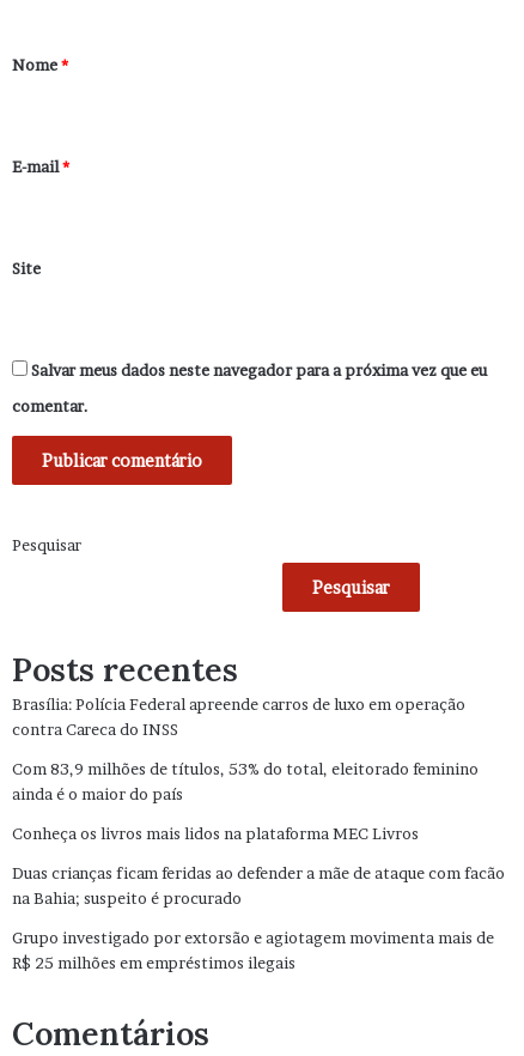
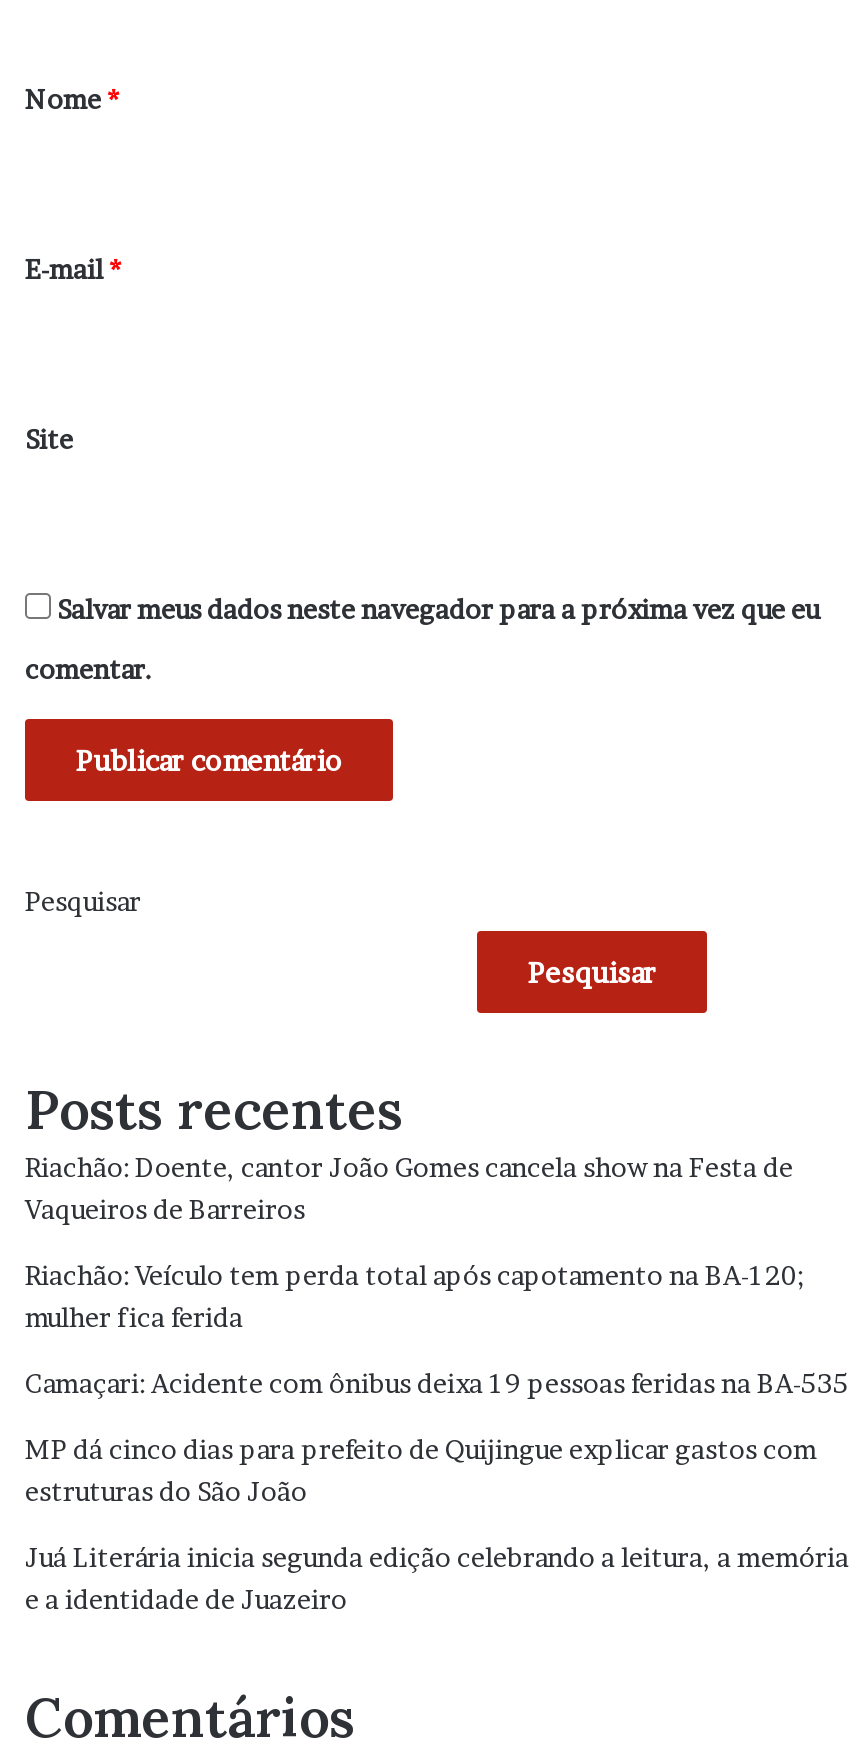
- Brasília: Polícia Federal apreende carros de luxo em operação
- contra Careca do INSS
+ Riachão: Doente, cantor João Gomes cancela show na Festa de
+ Vaqueiros de Barreiros

- Com 83,9 milhões de títulos, 53% do total, eleitorado feminino
- ainda é o maior do país
+ Riachão: Veículo tem perda total após capotamento na BA-120;
+ mulher fica ferida

- Conheça os livros mais lidos na plataforma MEC Livros
+ Camaçari: Acidente com ônibus deixa 19 pessoas feridas na BA-535

- Duas crianças ficam feridas ao defender a mãe de ataque com facão
- na Bahia; suspeito é procurado
+ MP dá cinco dias para prefeito de Quijingue explicar gastos com
+ estruturas do São João

- Grupo investigado por extorsão e agiotagem movimenta mais de
- R$ 25 milhões em empréstimos ilegais
+ Juá Literária inicia segunda edição celebrando a leitura, a memória
+ e a identidade de Juazeiro
